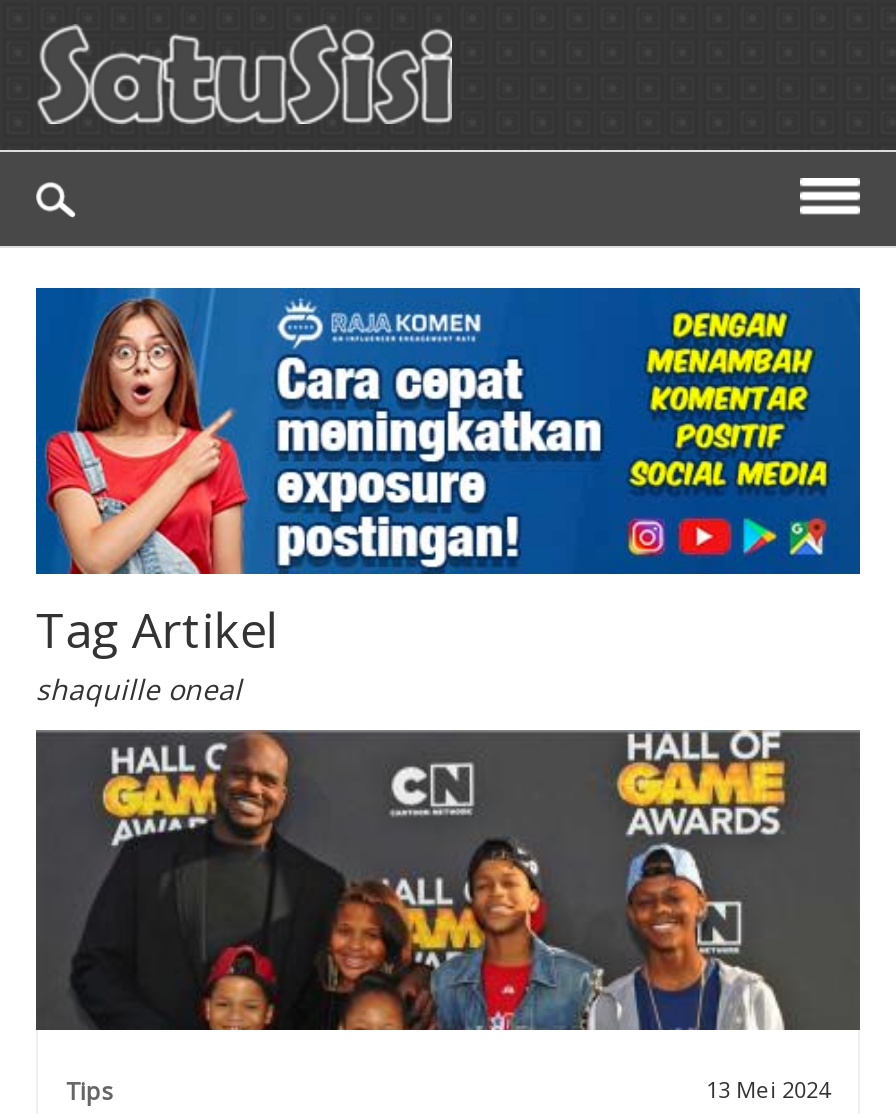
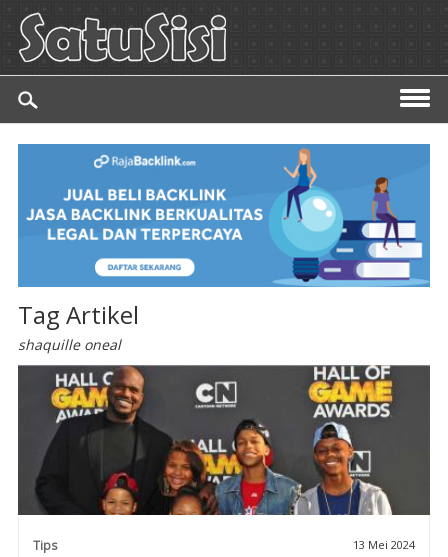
- [image]
+ [image]
